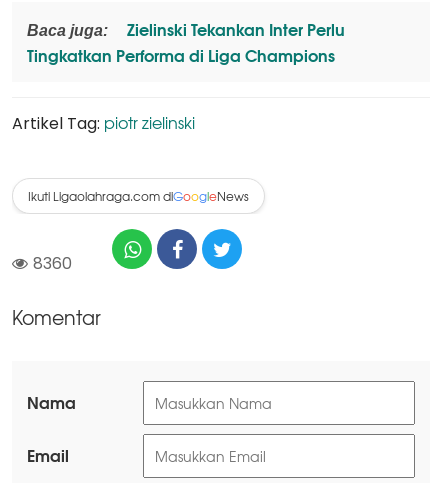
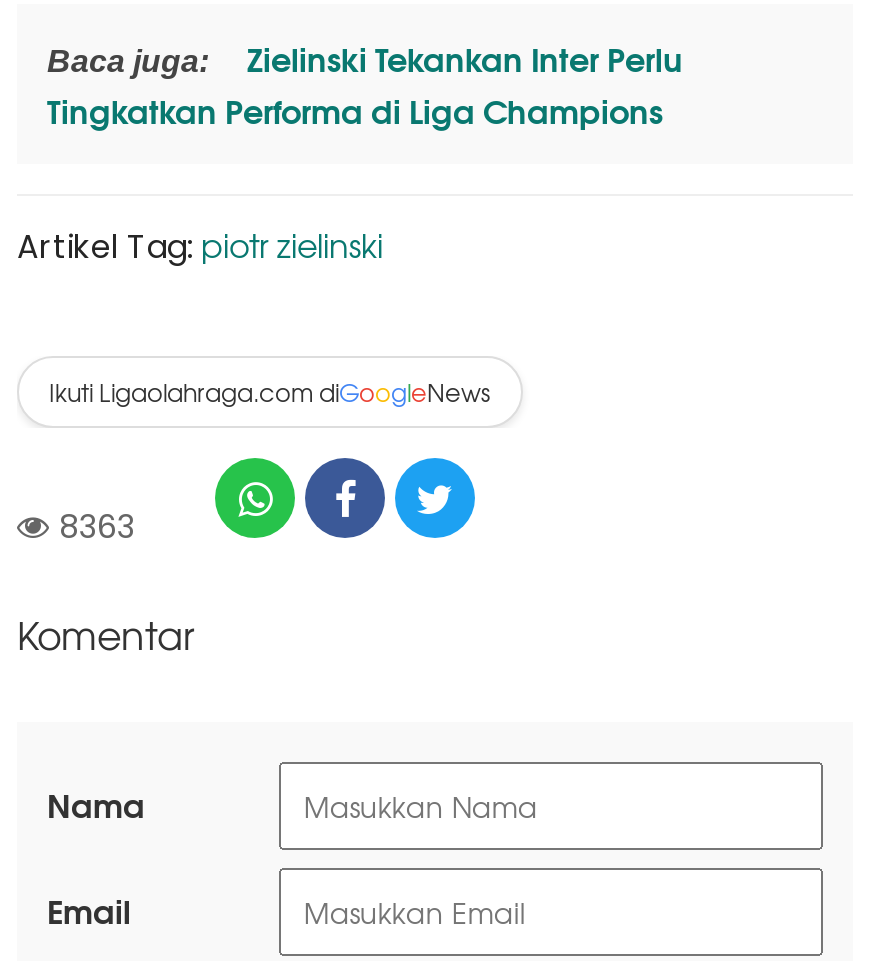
- 8360
+ 8363
